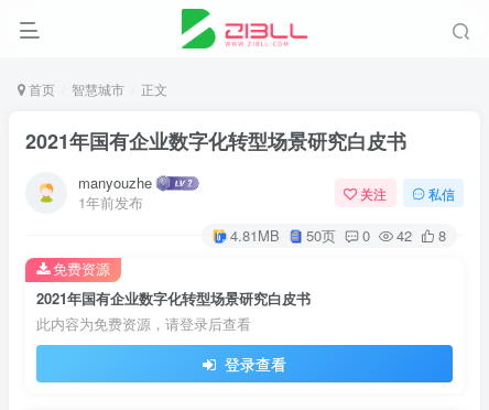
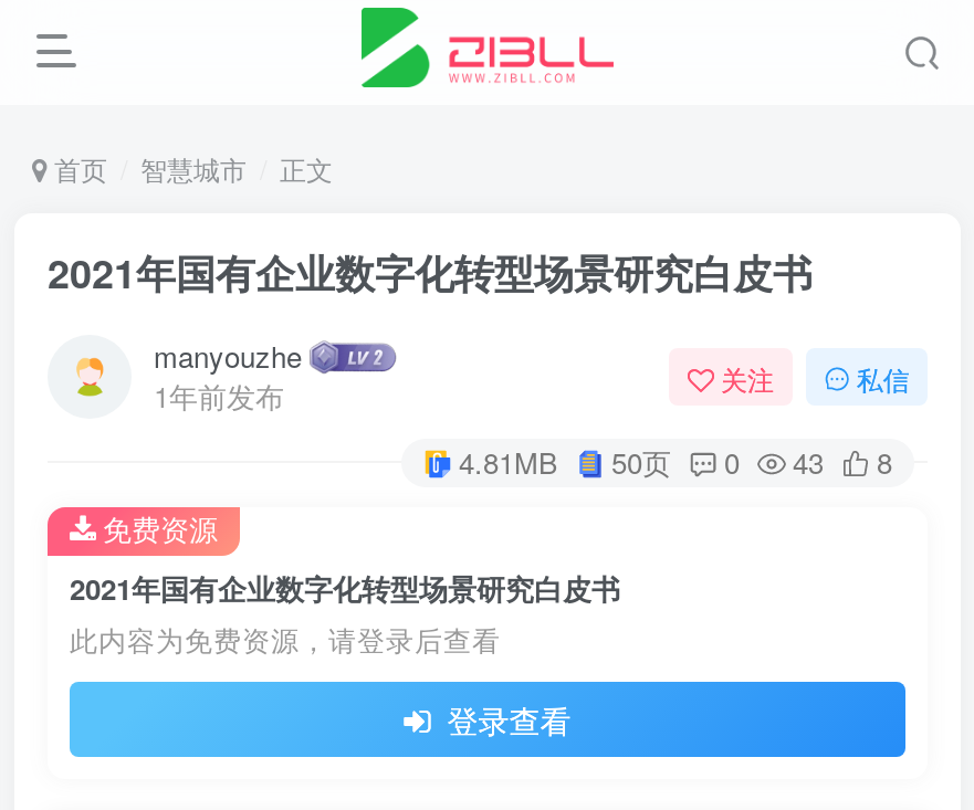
- 4.81MB 50页 0 42 8
+ 4.81MB 50页 0 43 8
